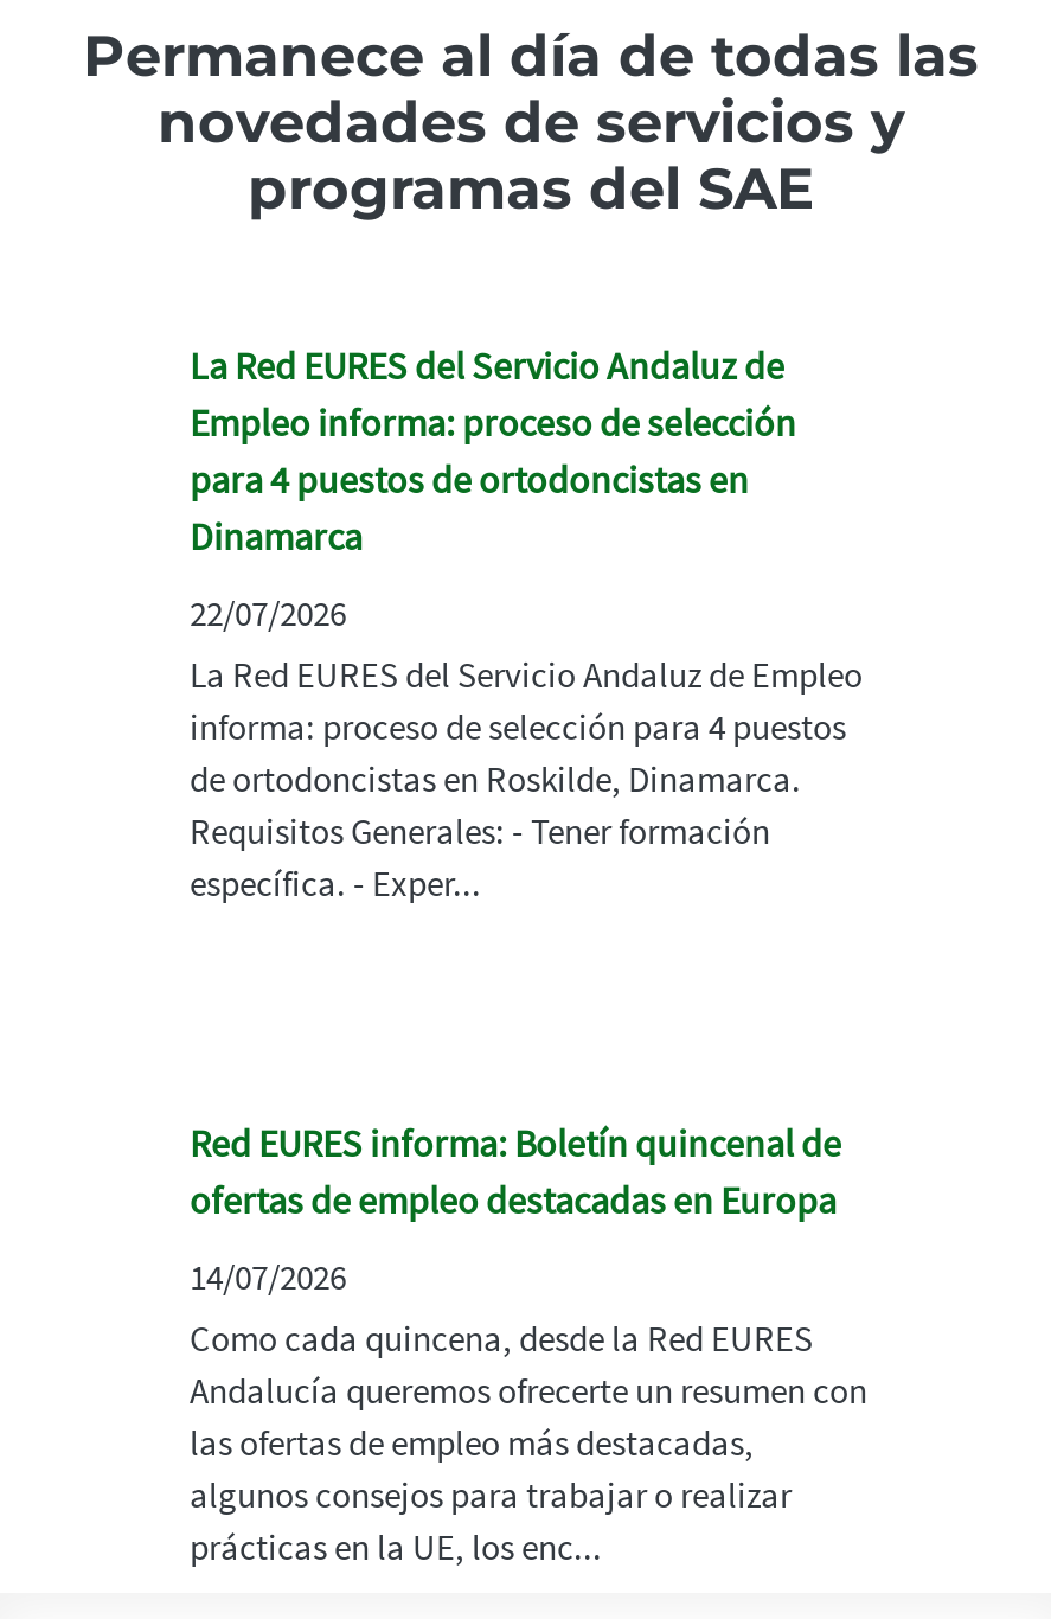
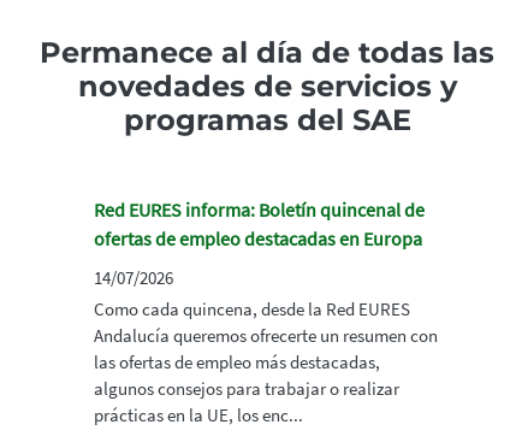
- La Red EURES del Servicio Andaluz de
- Empleo informa: proceso de selección
- para 4 puestos de ortodoncistas en
- Dinamarca
- 22/07/2026
- La Red EURES del Servicio Andaluz de Empleo
- informa: proceso de selección para 4 puestos
- de ortodoncistas en Roskilde, Dinamarca.
- Requisitos Generales: - Tener formación
- específica. - Exper...
